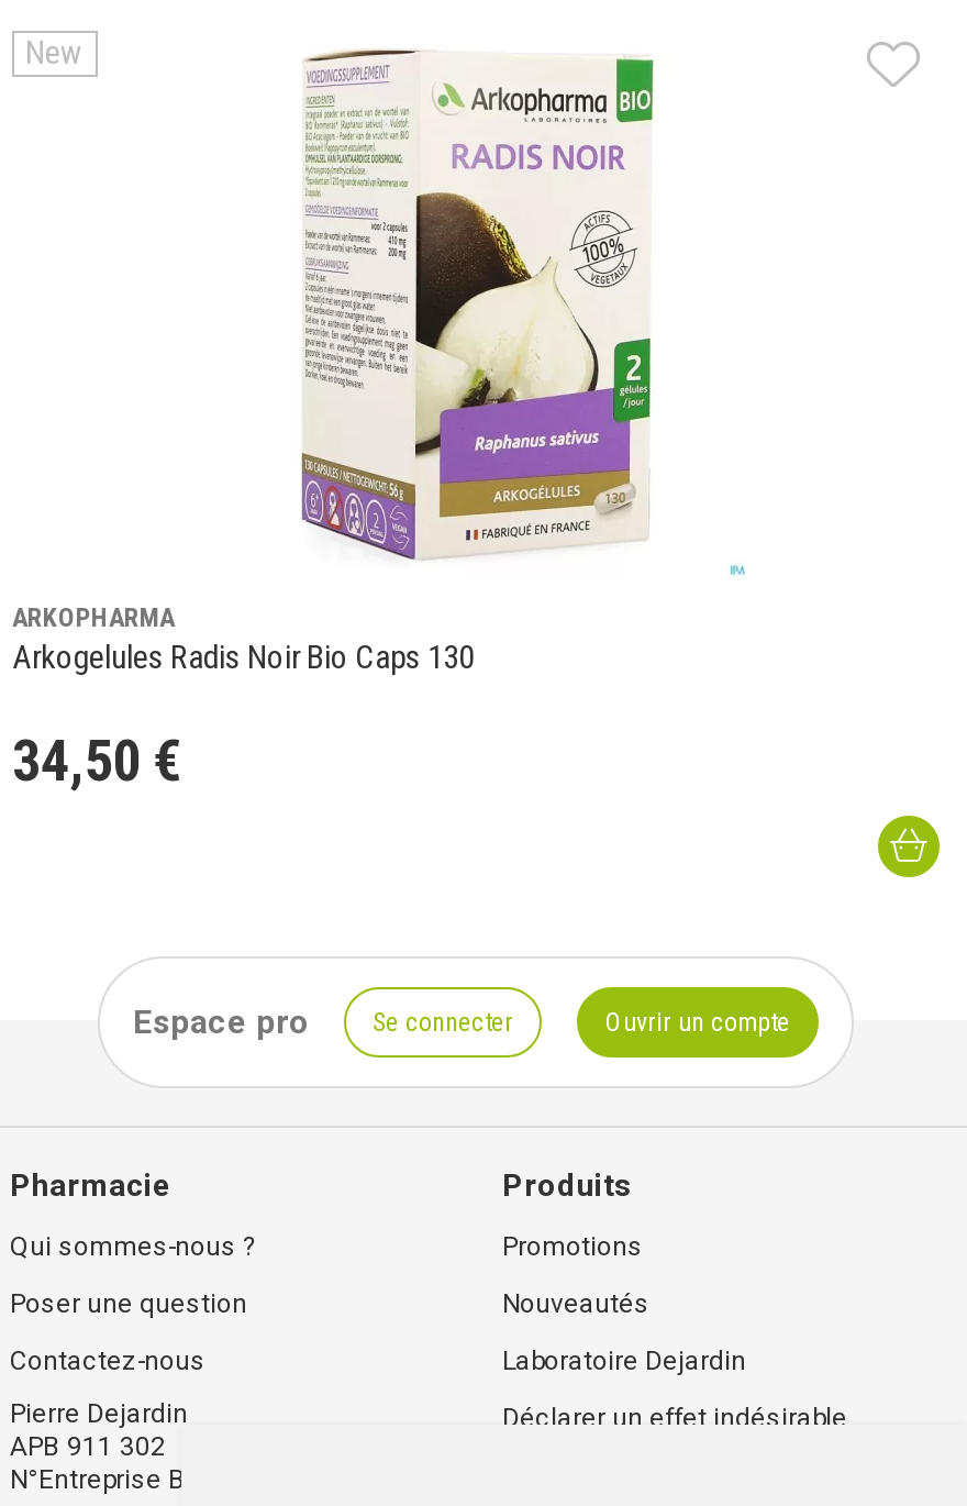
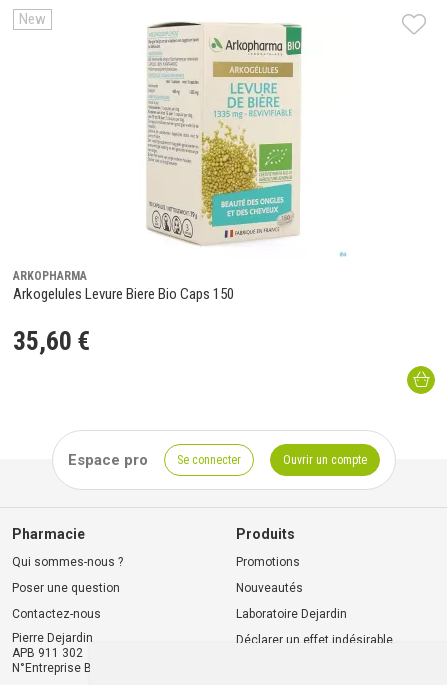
- [image]
- Arkogelules Radis Noir Bio Caps 130
+ [image]
+ Arkogelules Levure Biere Bio Caps 150

- 34,50 €
+ 35,60 €
